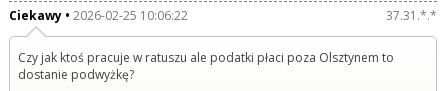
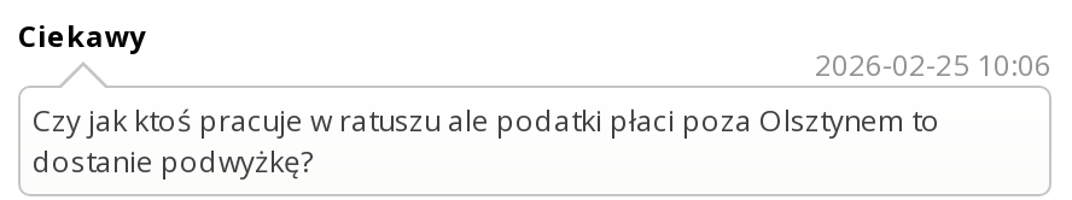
- 2026-02-25 10:06:22
- 37.31.*.*
+ 2026-02-25 10:06
